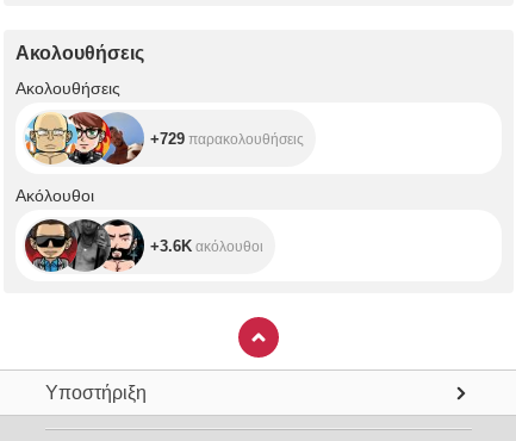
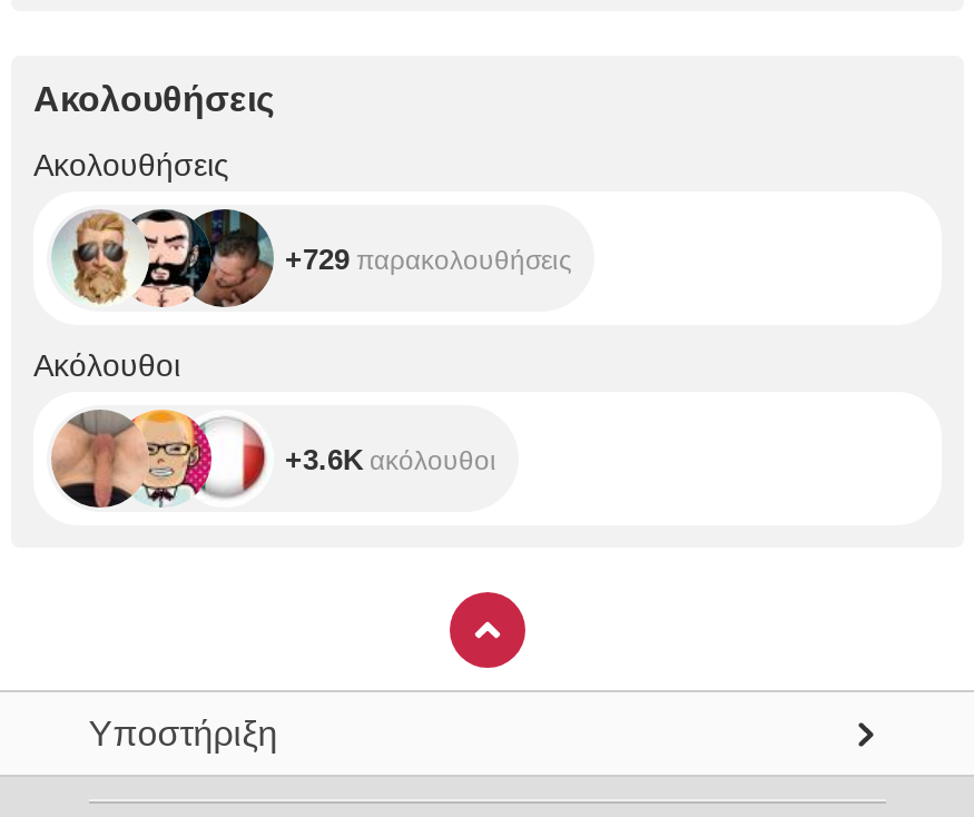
- [image]
+ [image]

- [image]
+ [image]
